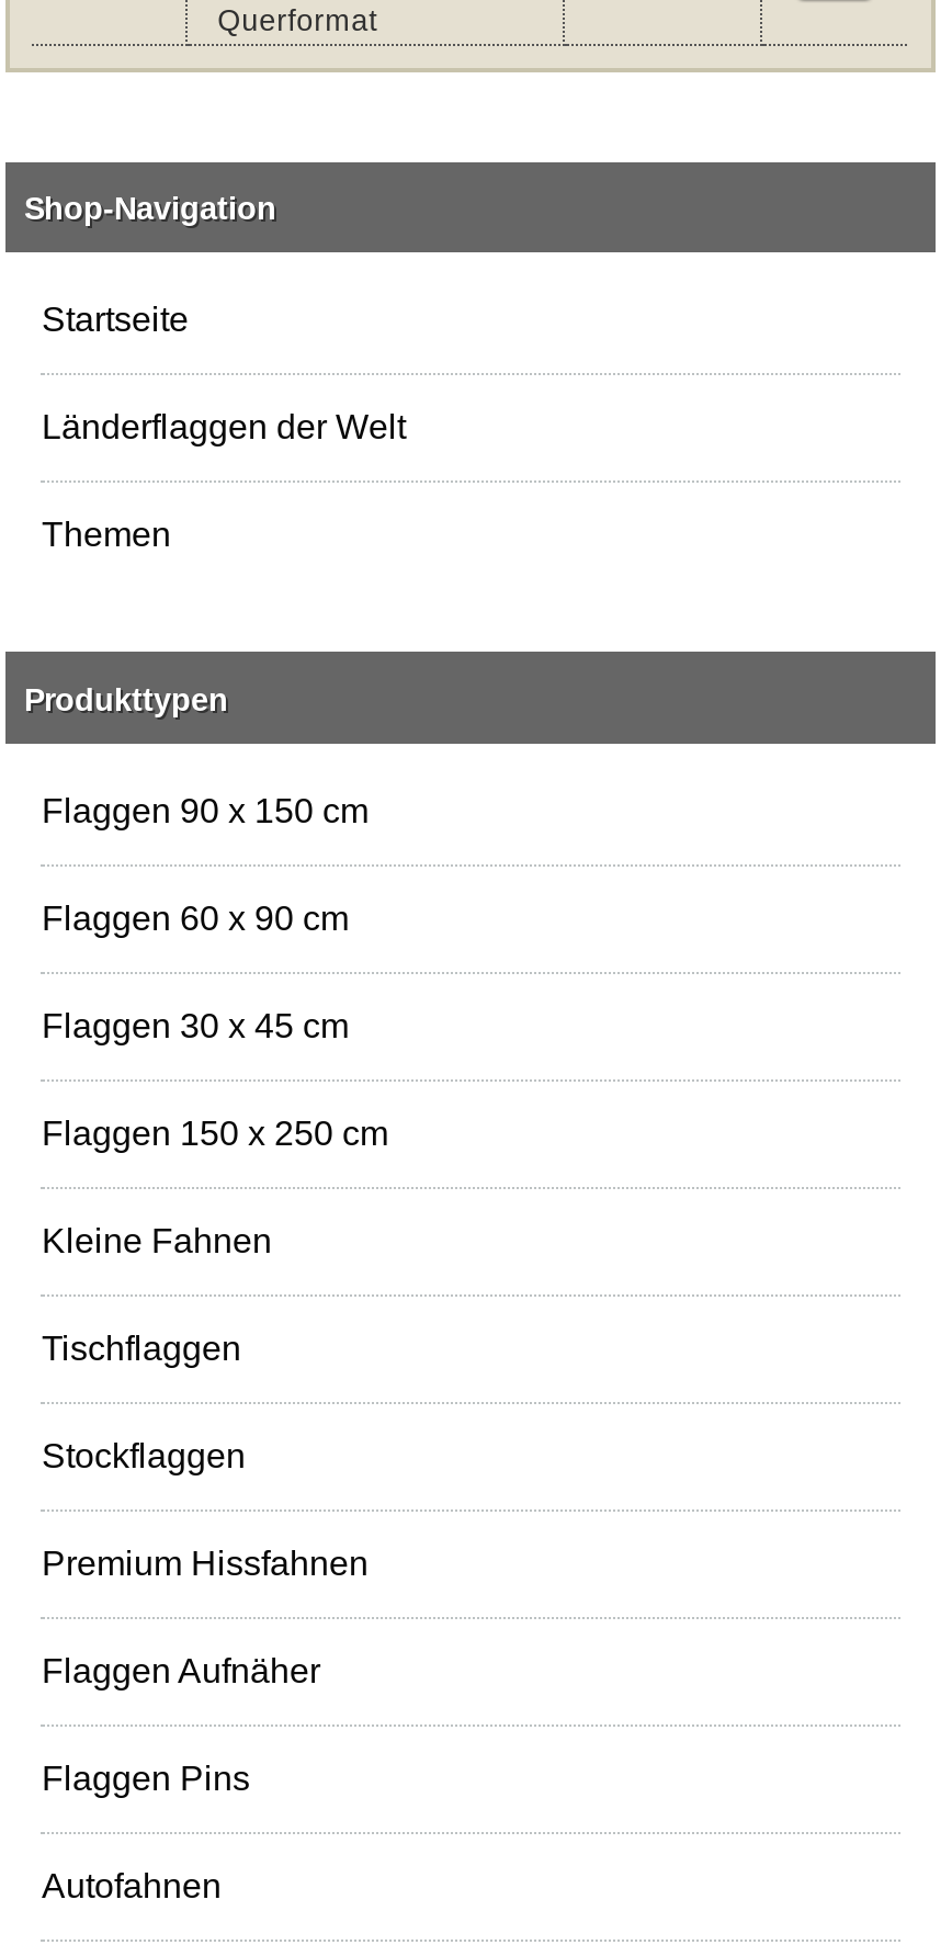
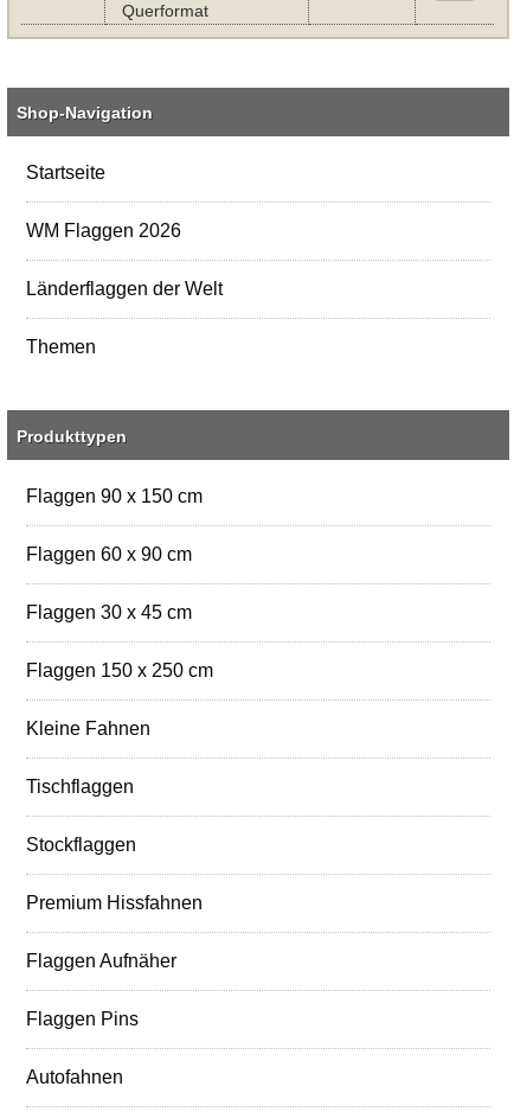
+ WM Flaggen 2026
